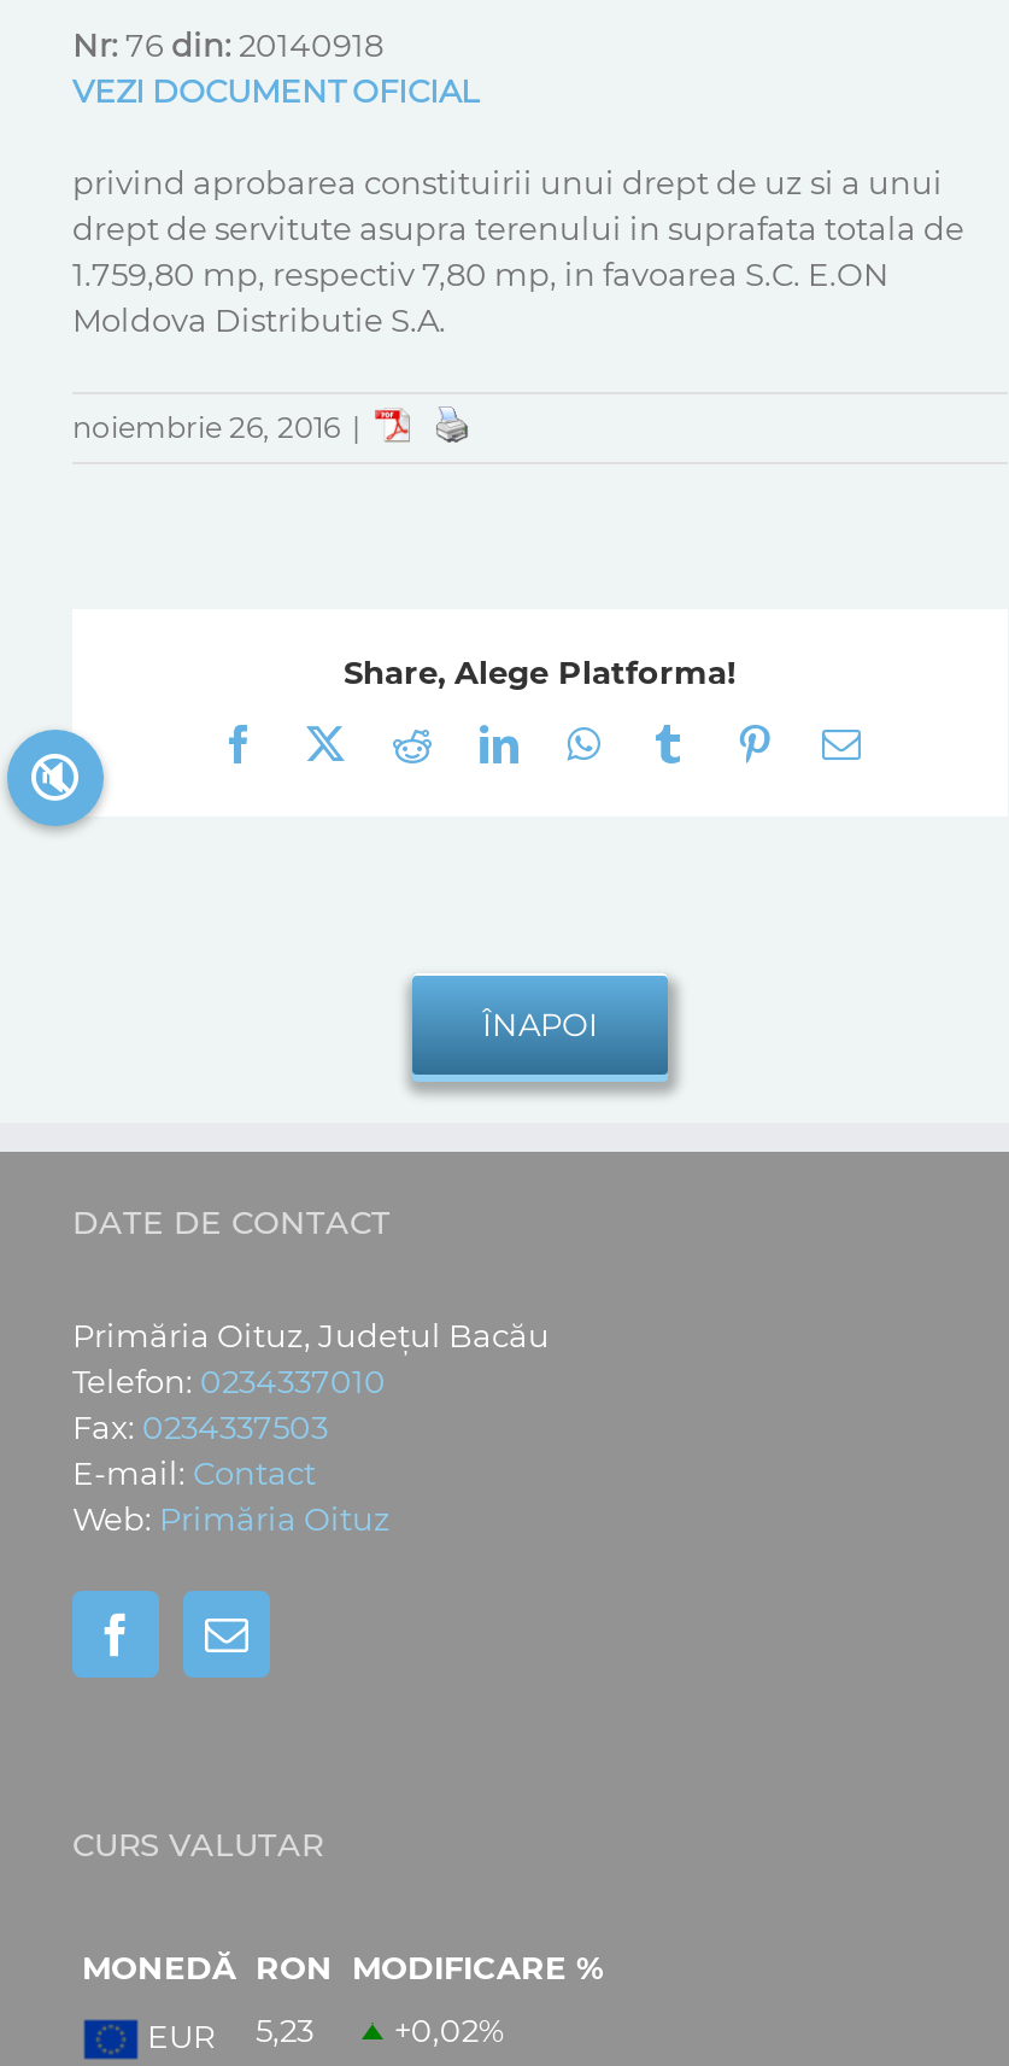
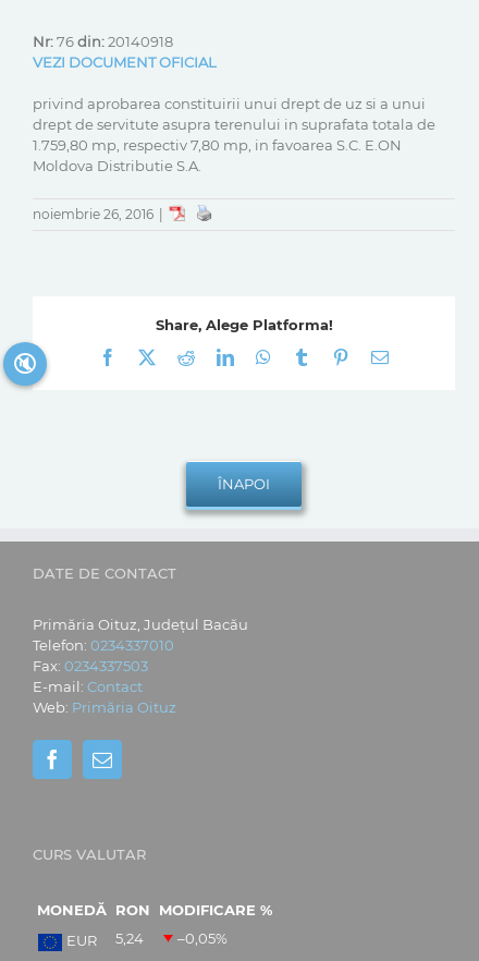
- 5,23
+ 5,24

- +0,02%
+ –0,05%
